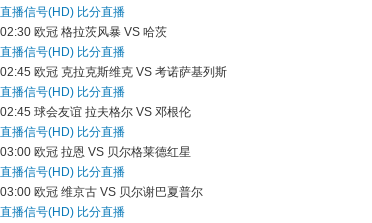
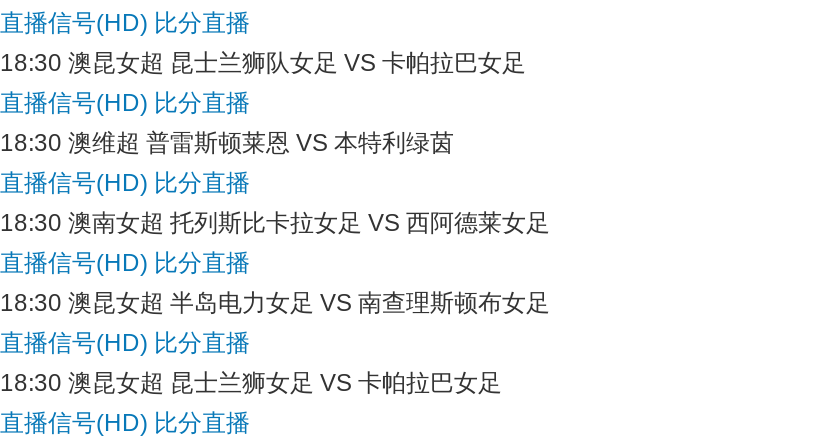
- 02:30 欧冠格拉茨风暴 VS 哈茨
+ 18:30 澳昆女超昆士兰狮队女足 VS 卡帕拉巴女足

- 02:45 欧冠克拉克斯维克 VS 考诺萨基列斯
+ 18:30 澳维超普雷斯顿莱恩 VS 本特利绿茵

- 02:45 球会友谊拉夫格尔 VS 邓根伦
+ 18:30 澳南女超托列斯比卡拉女足 VS 西阿德莱女足

- 03:00 欧冠拉恩 VS 贝尔格莱德红星
+ 18:30 澳昆女超半岛电力女足 VS 南查理斯顿布女足

- 03:00 欧冠维京古 VS 贝尔谢巴夏普尔
+ 18:30 澳昆女超昆士兰狮女足 VS 卡帕拉巴女足
